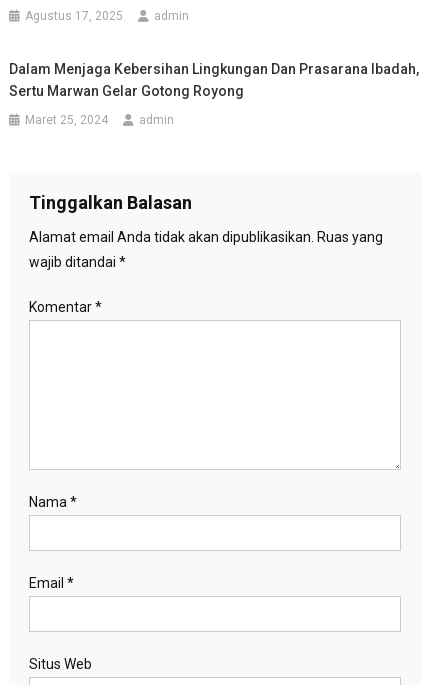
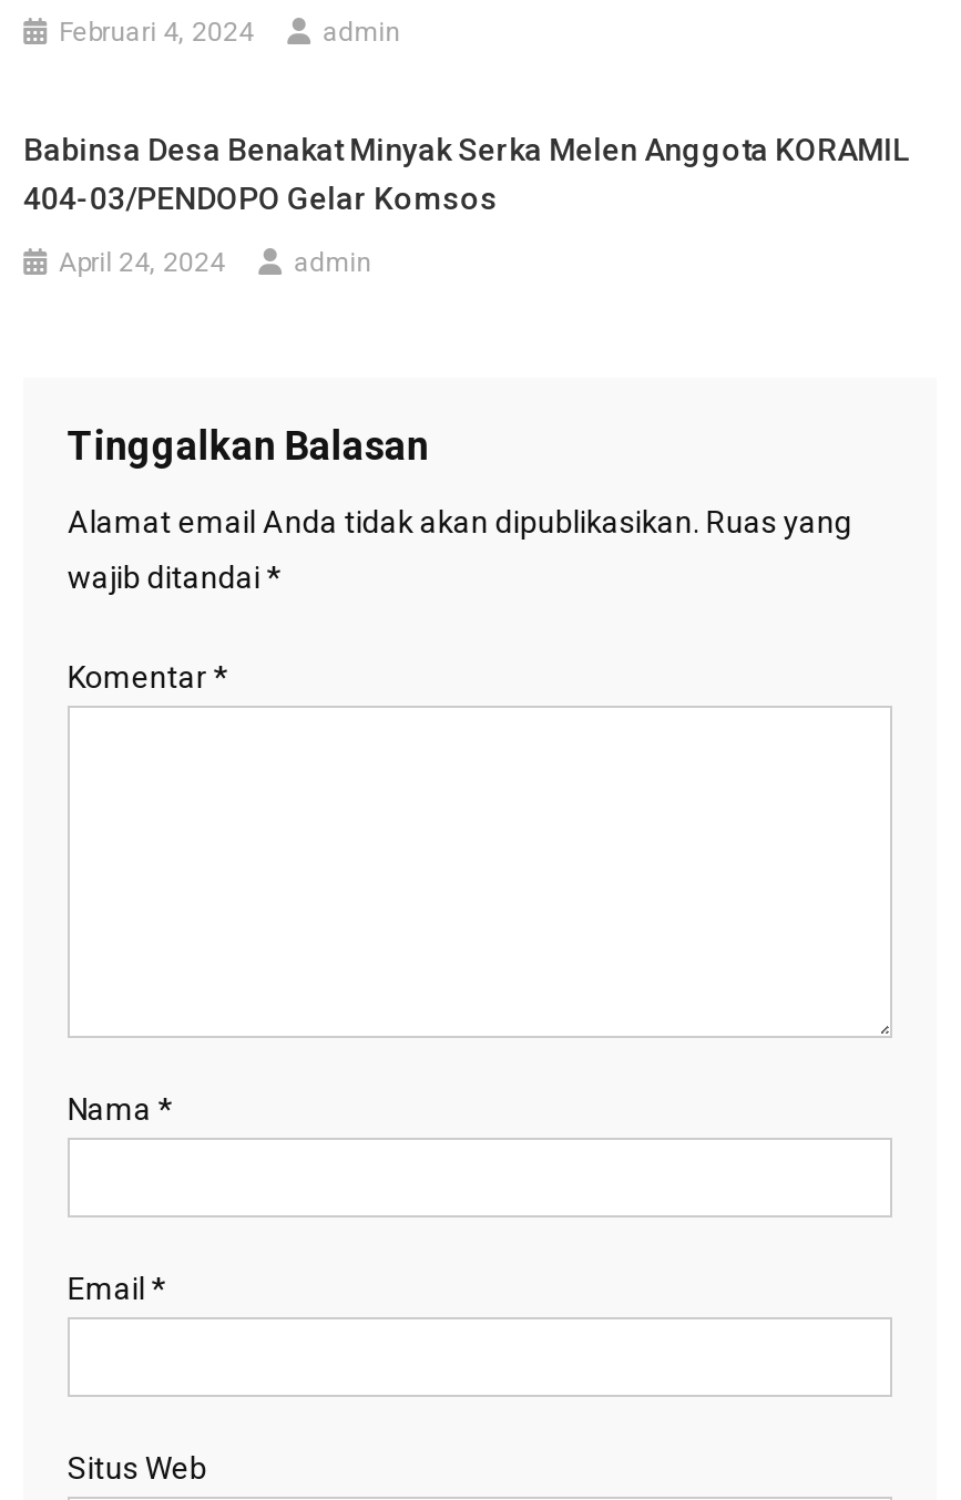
- Agustus 17, 2025
+ Februari 4, 2024

- Dalam Menjaga Kebersihan Lingkungan Dan Prasarana Ibadah,
- Sertu Marwan Gelar Gotong Royong
+ Babinsa Desa Benakat Minyak Serka Melen Anggota KORAMIL
+ 404-03/PENDOPO Gelar Komsos

- Maret 25, 2024
+ April 24, 2024
